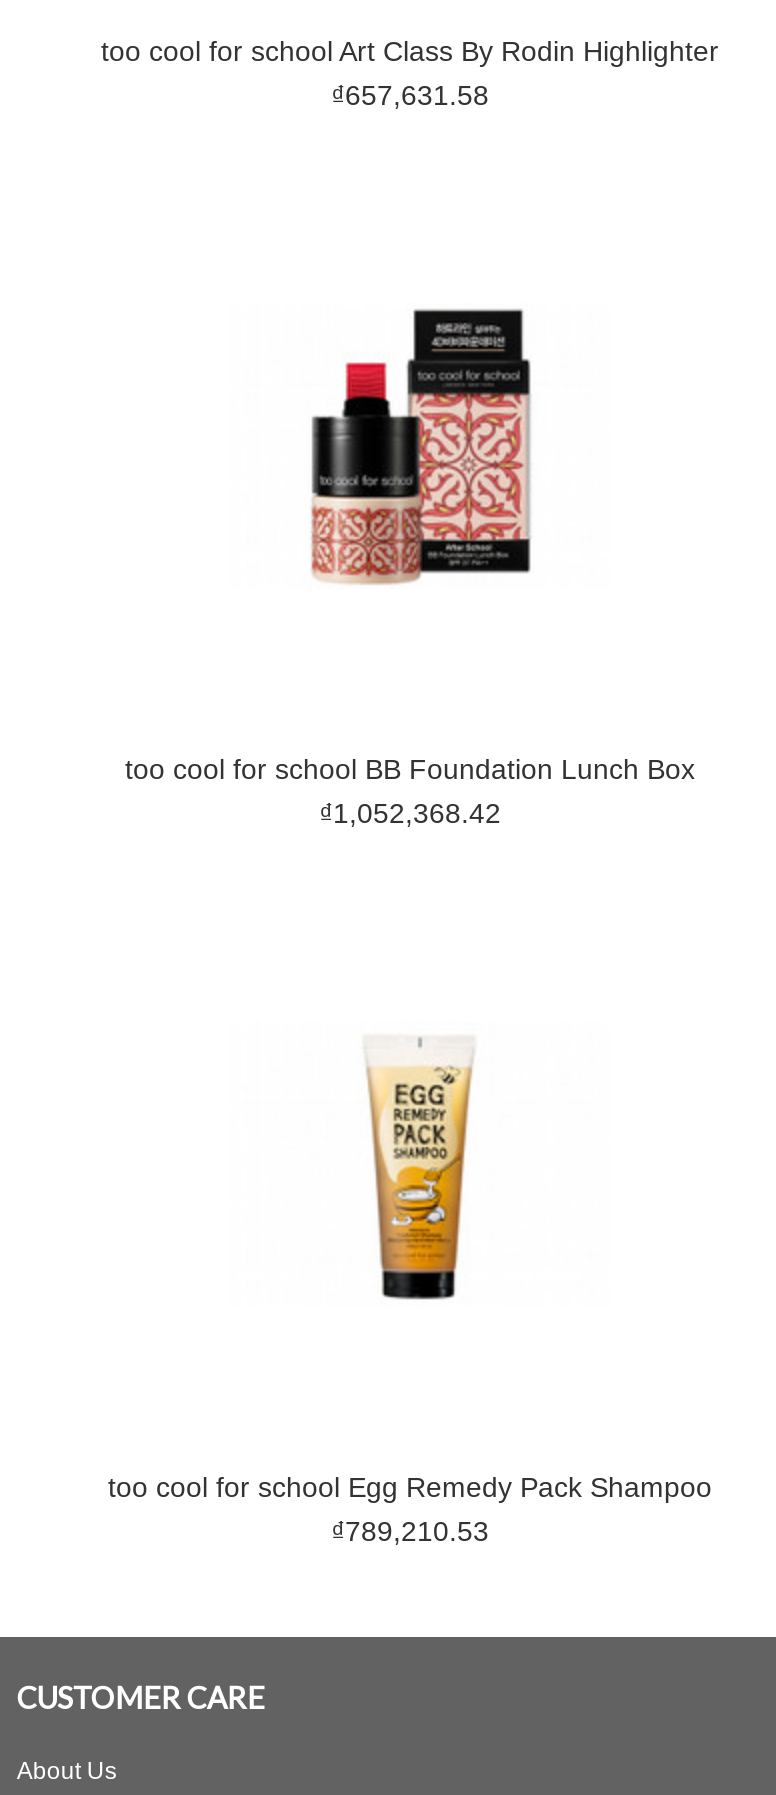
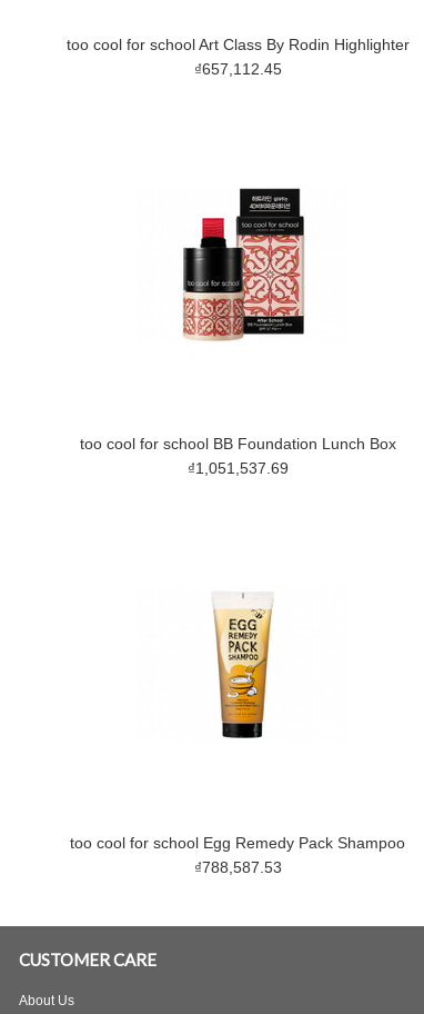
- ₫657,631.58
+ ₫657,112.45

- ₫1,052,368.42
+ ₫1,051,537.69

- ₫789,210.53
+ ₫788,587.53
